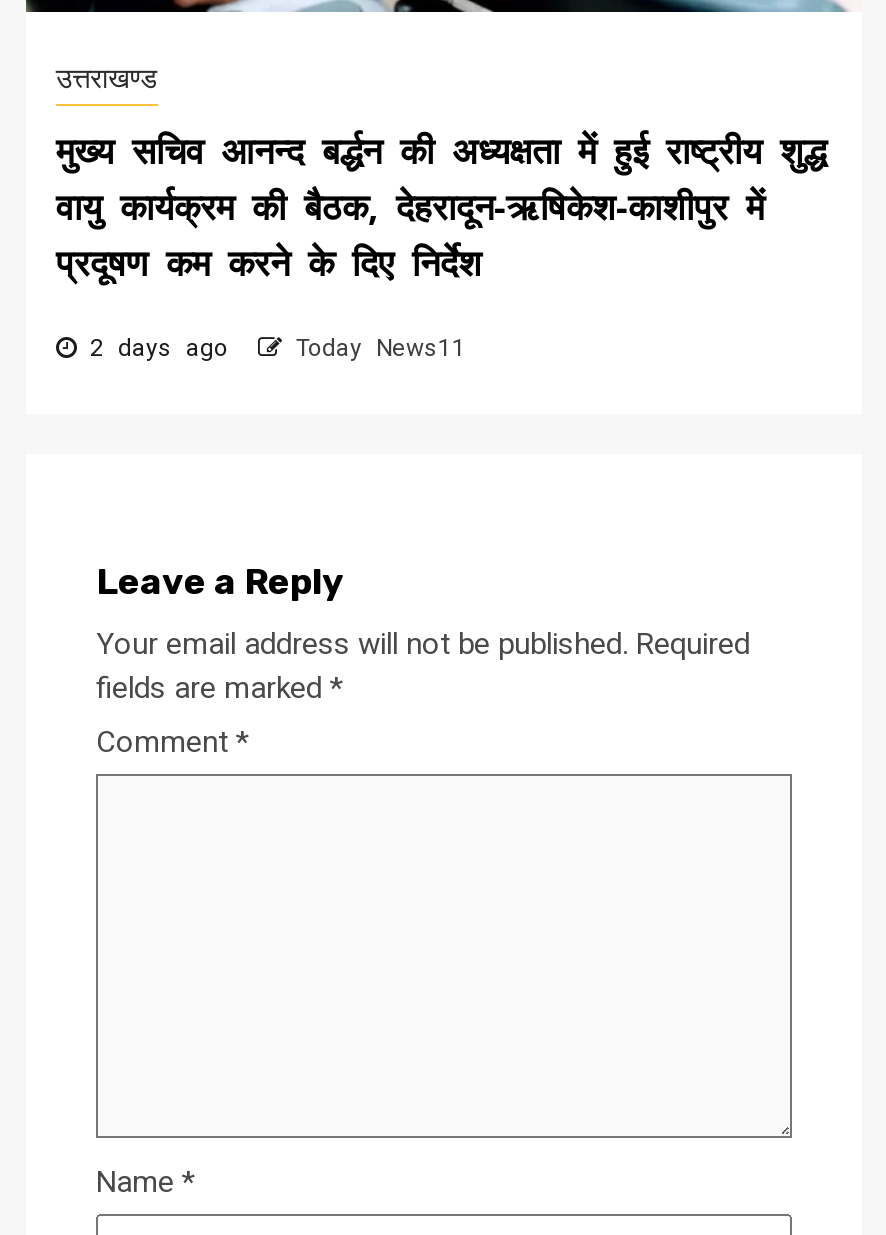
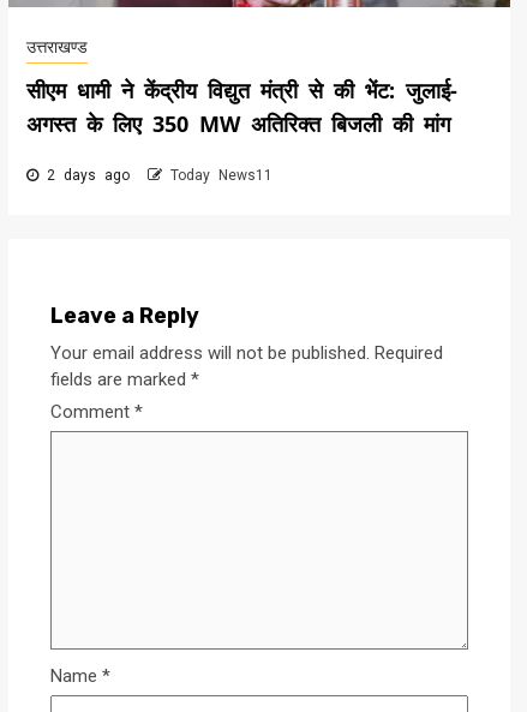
- मुख्य सचिव आनन्द बर्द्धन की अध्यक्षता में हुई राष्ट्रीय शुद्ध
- वायु कार्यक्रम की बैठक, देहरादून-ऋषिकेश-काशीपुर में
- प्रदूषण कम करने के दिए निर्देश
+ सीएम धामी ने केंद्रीय विद्युत मंत्री से की भेंट: जुलाई-
+ अगस्त के लिए 350 MW अतिरिक्त बिजली की मांग
